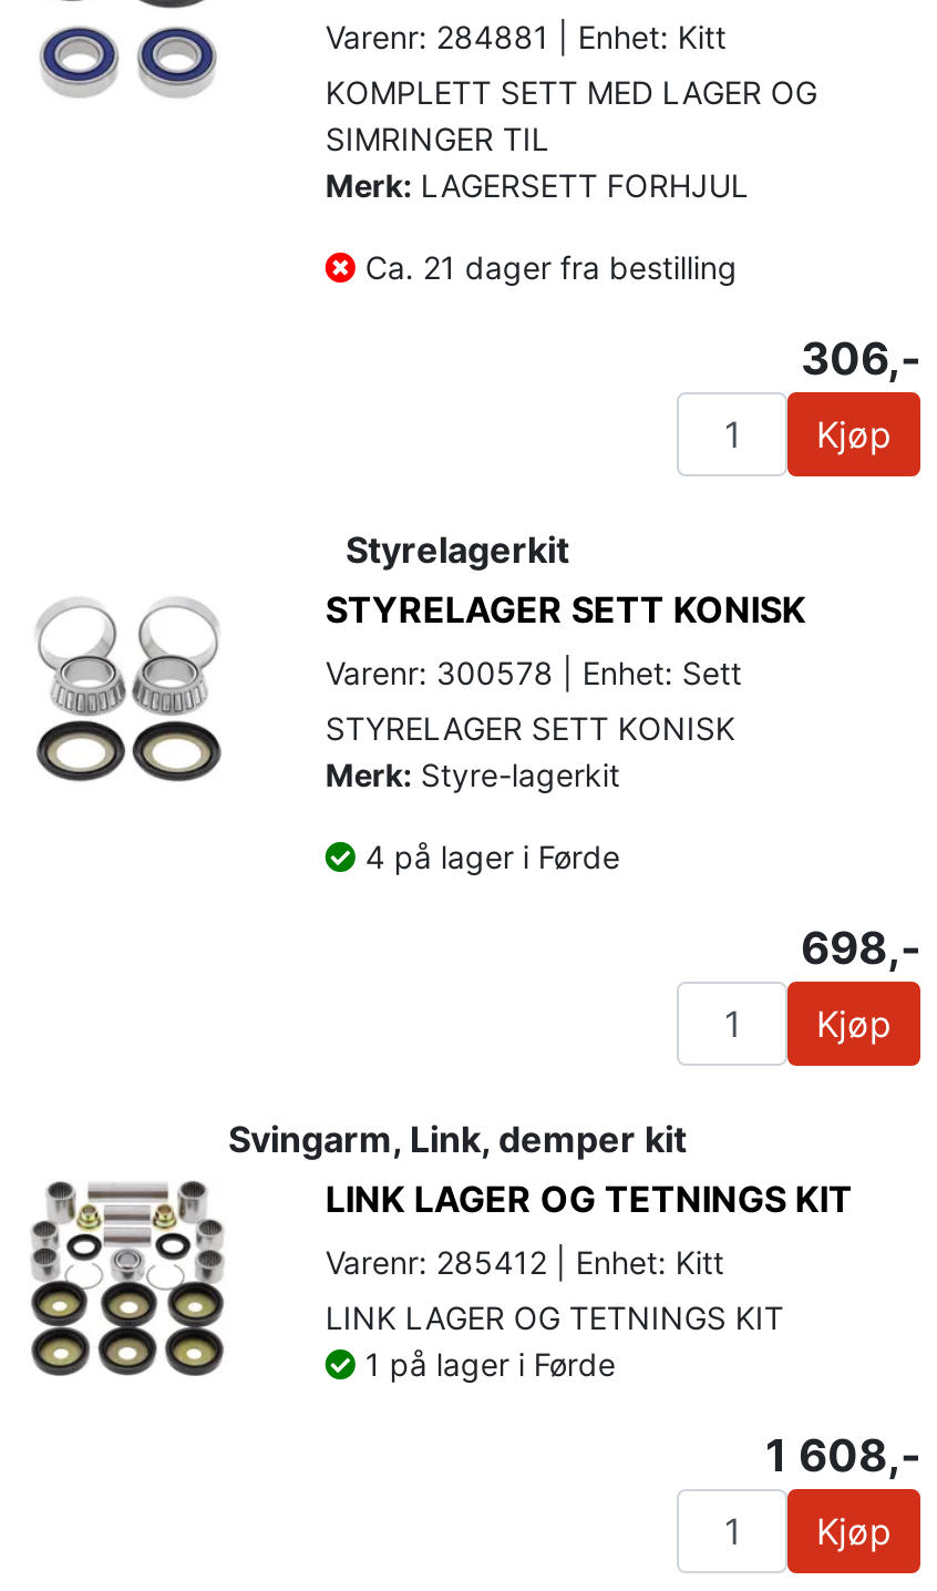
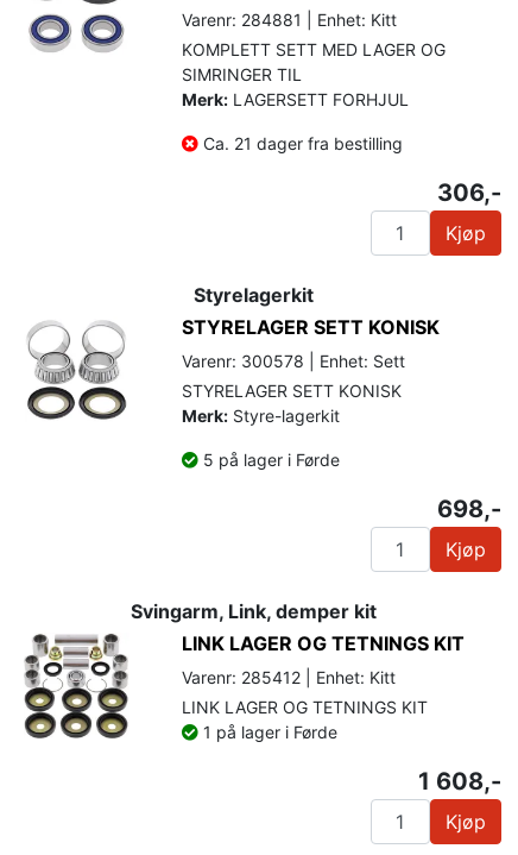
- 4 på lager i Førde
+ 5 på lager i Førde
